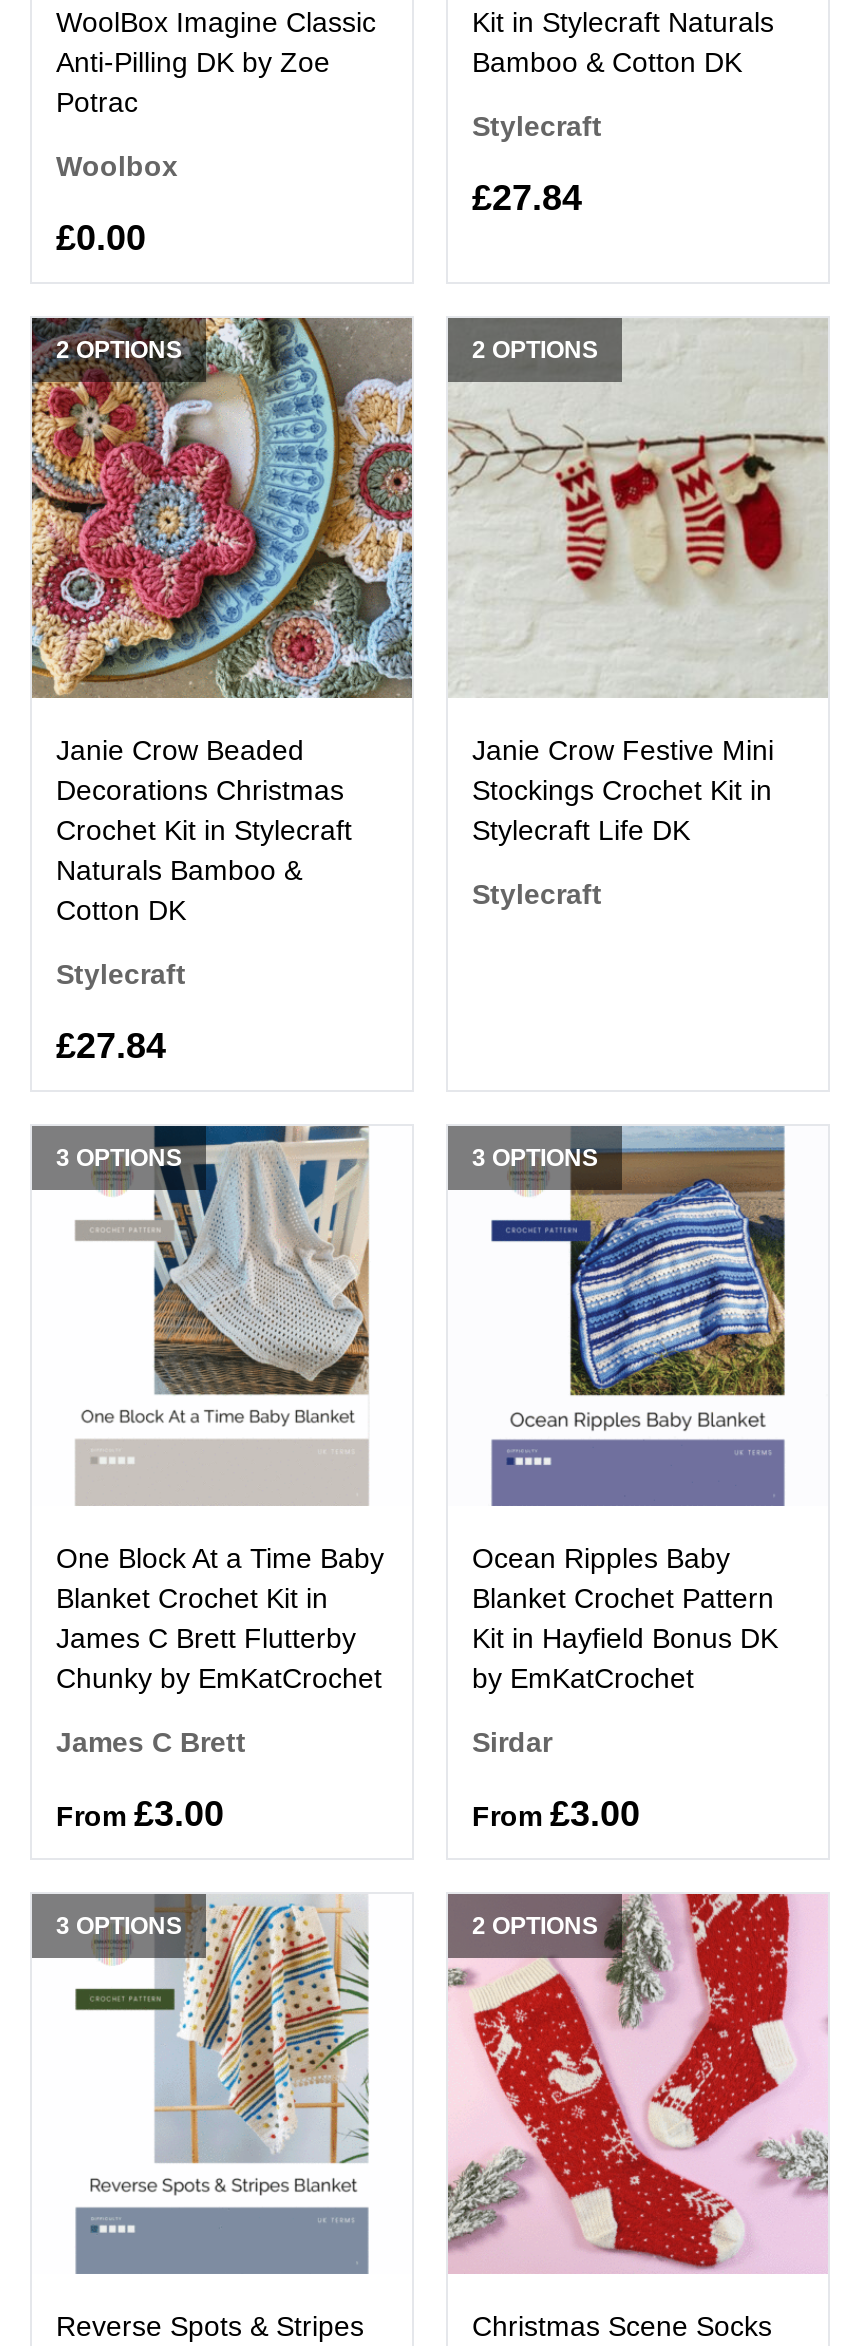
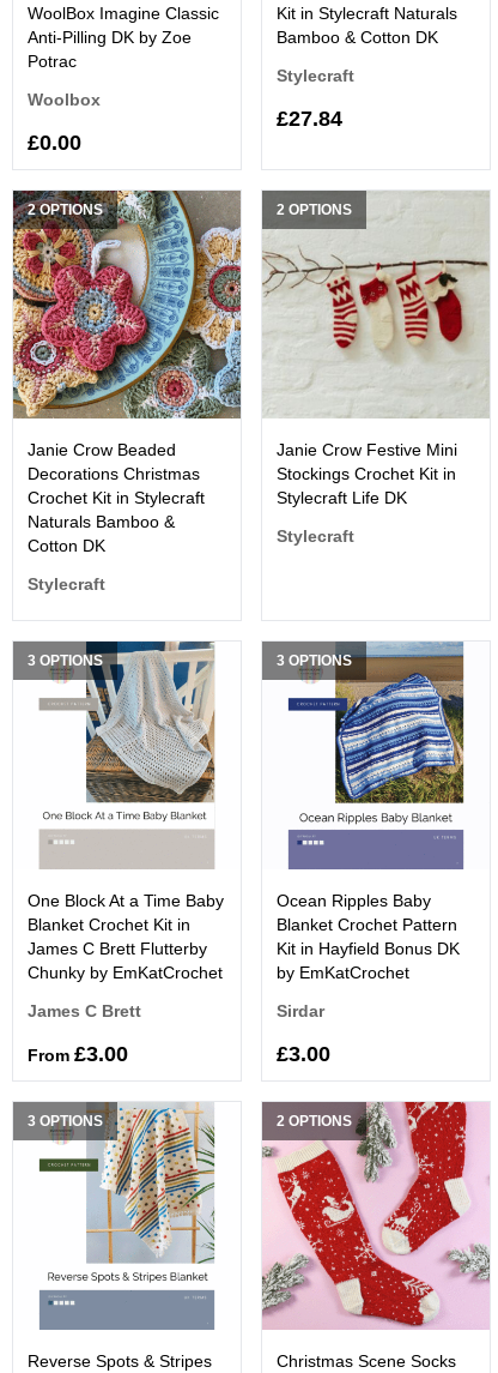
- £27.84

- From £3.00
+ £3.00
